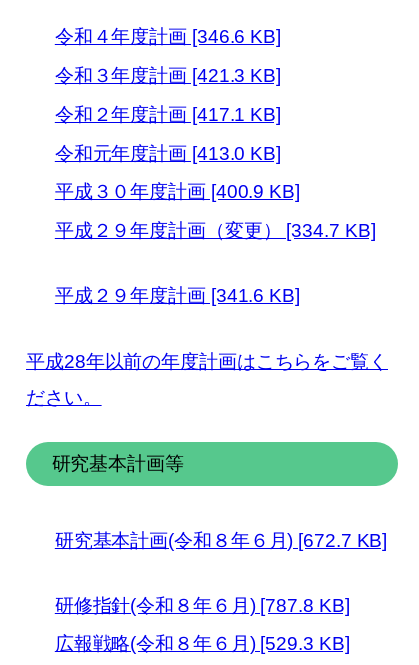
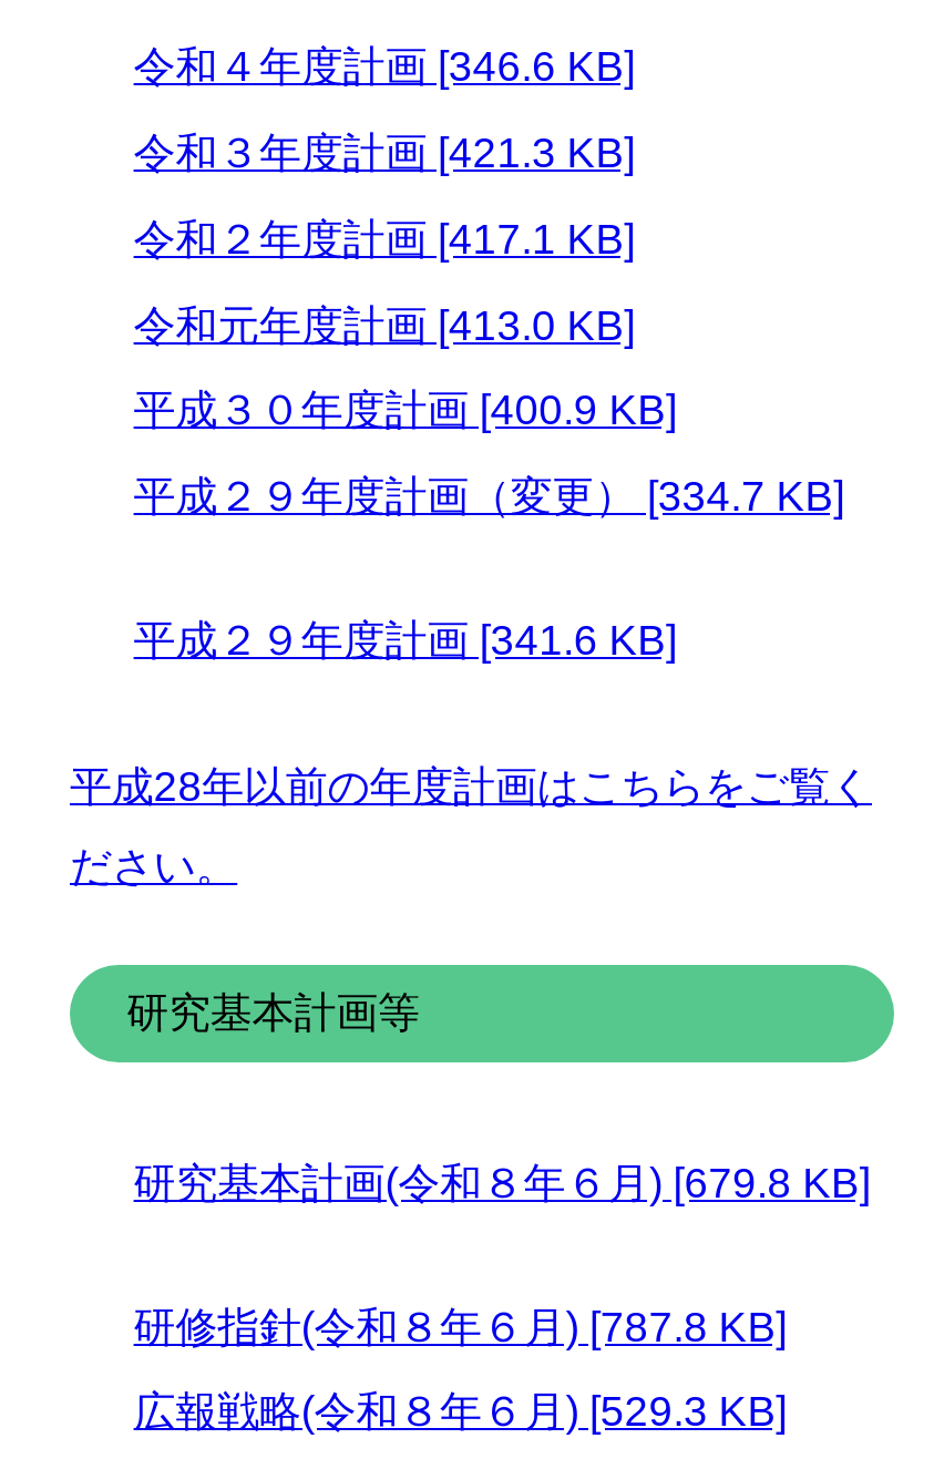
- 研究基本計画(令和８年６月) [672.7 KB]
+ 研究基本計画(令和８年６月) [679.8 KB]
